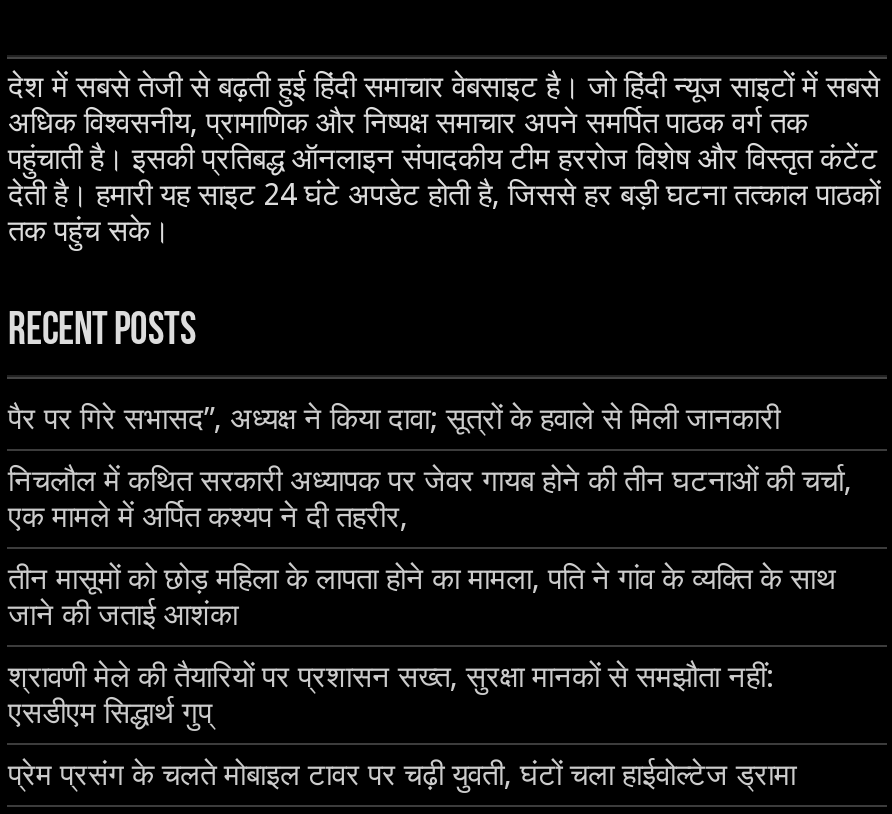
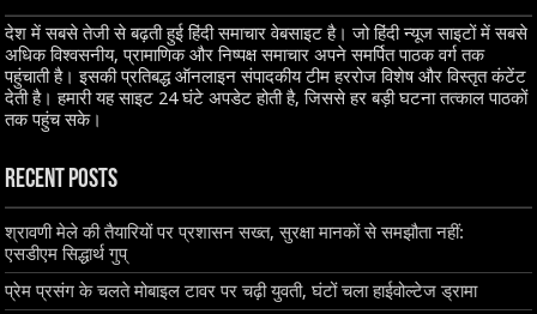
- पैर पर गिरे सभासद”, अध्यक्ष ने किया दावा; सूत्रों के हवाले से मिली जानकारी
- निचलौल में कथित सरकारी अध्यापक पर जेवर गायब होने की तीन घटनाओं की चर्चा,
- एक मामले में अर्पित कश्यप ने दी तहरीर,
- तीन मासूमों को छोड़ महिला के लापता होने का मामला, पति ने गांव के व्यक्ति के साथ
- जाने की जताई आशंका
